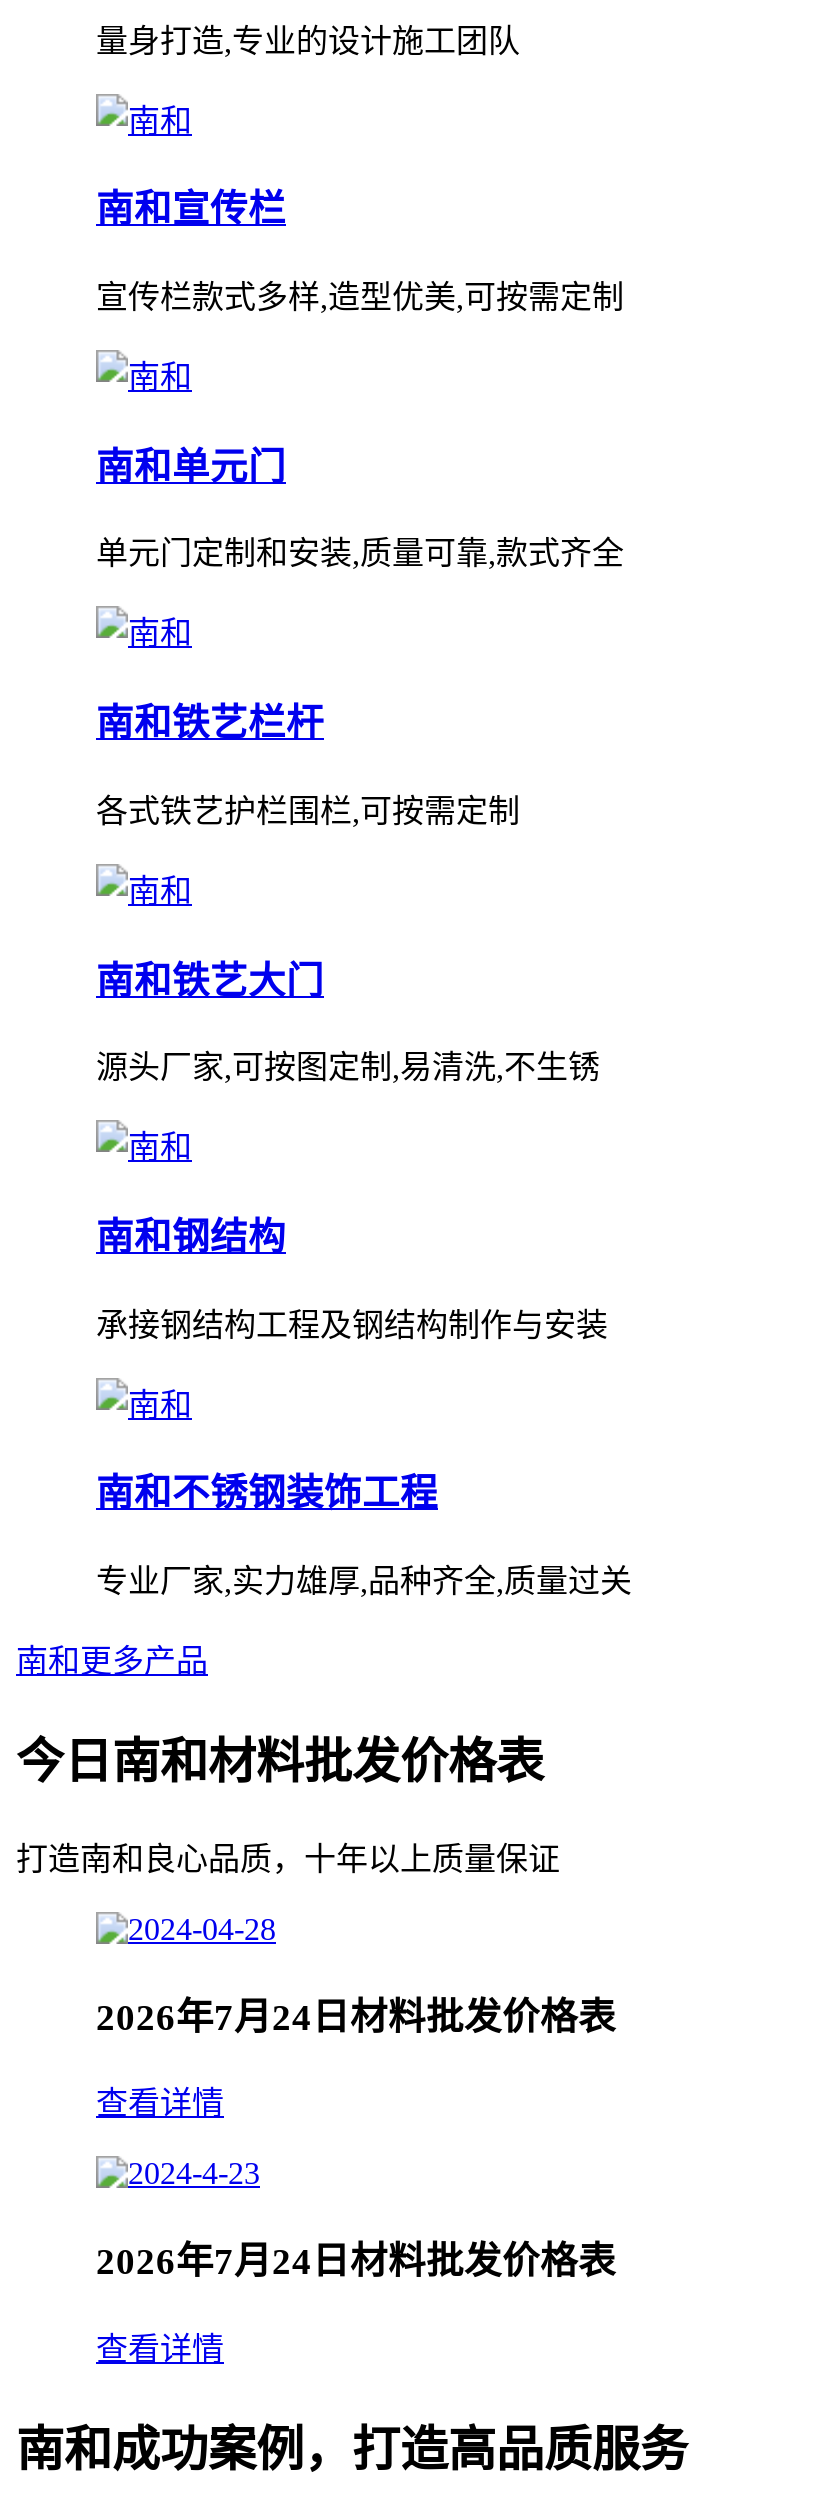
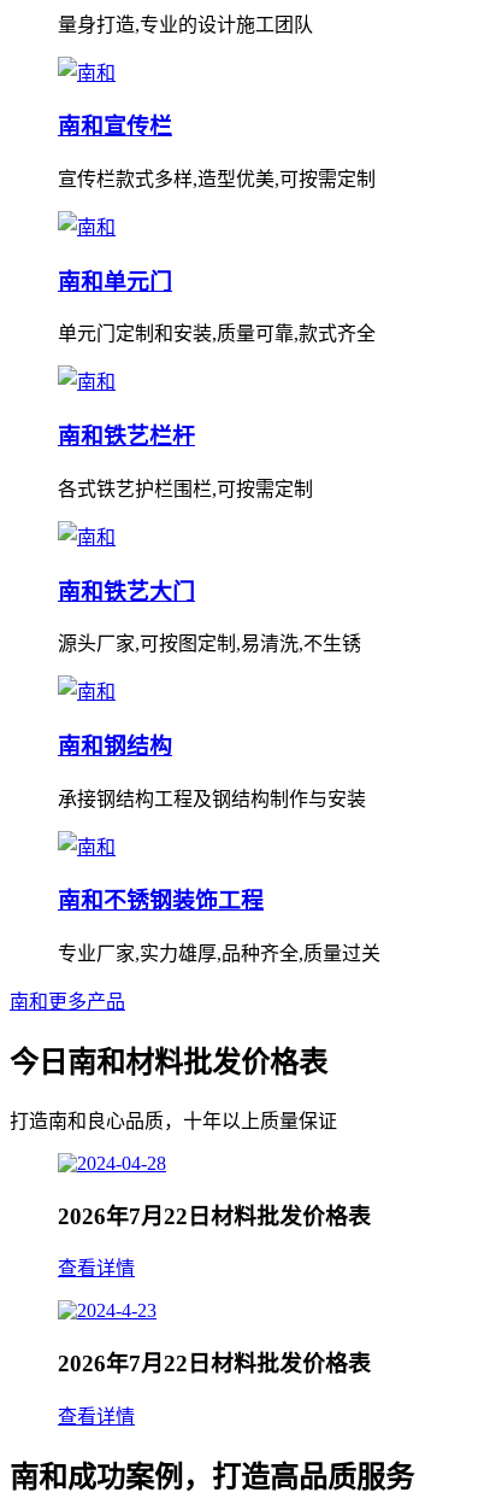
- 2026年7月24日材料批发价格表
+ 2026年7月22日材料批发价格表

- 2026年7月24日材料批发价格表
+ 2026年7月22日材料批发价格表
